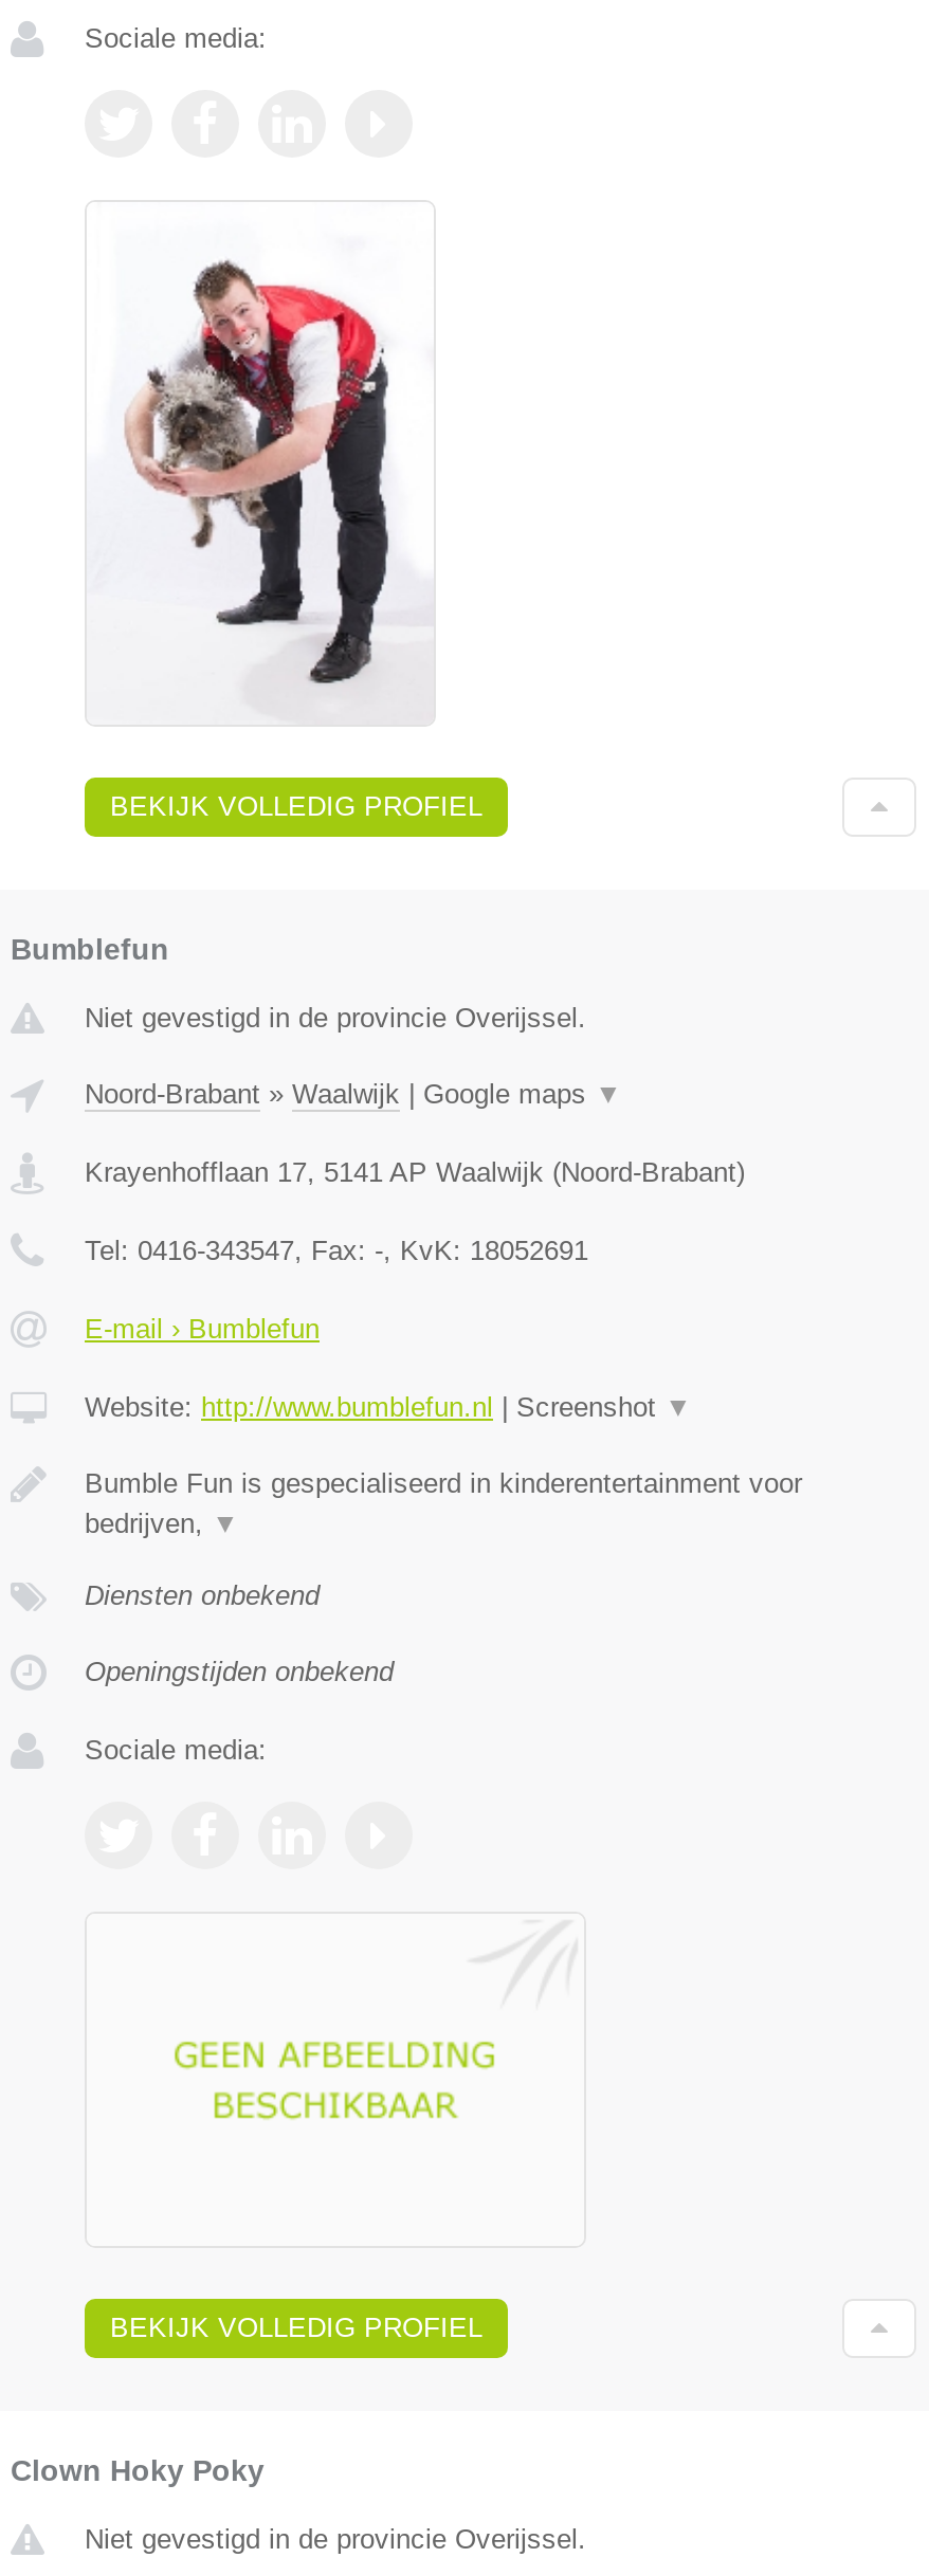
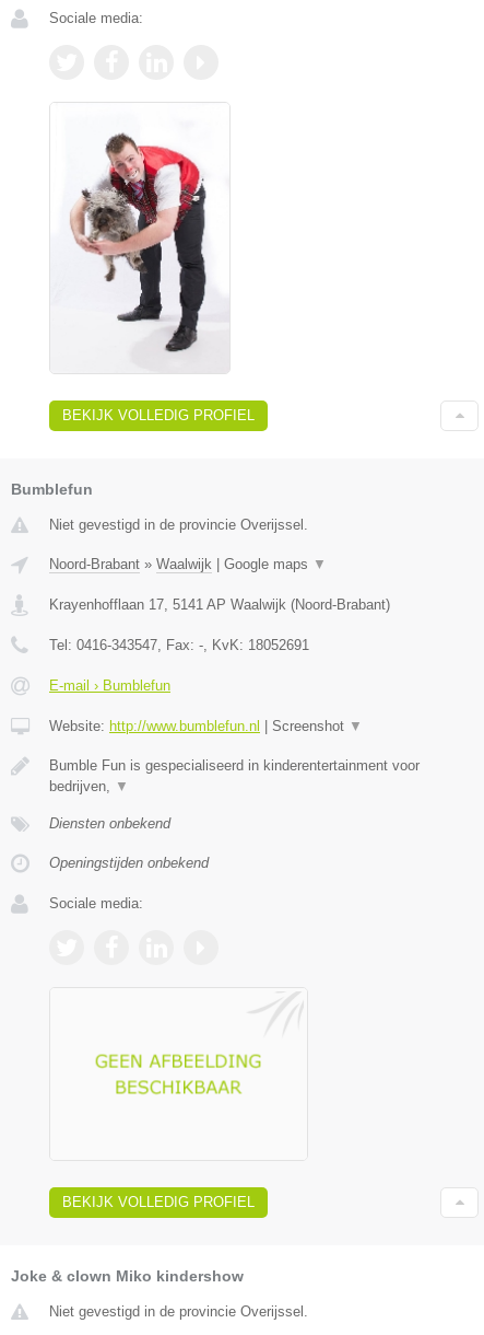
- Clown Hoky Poky
+ Joke & clown Miko kindershow
